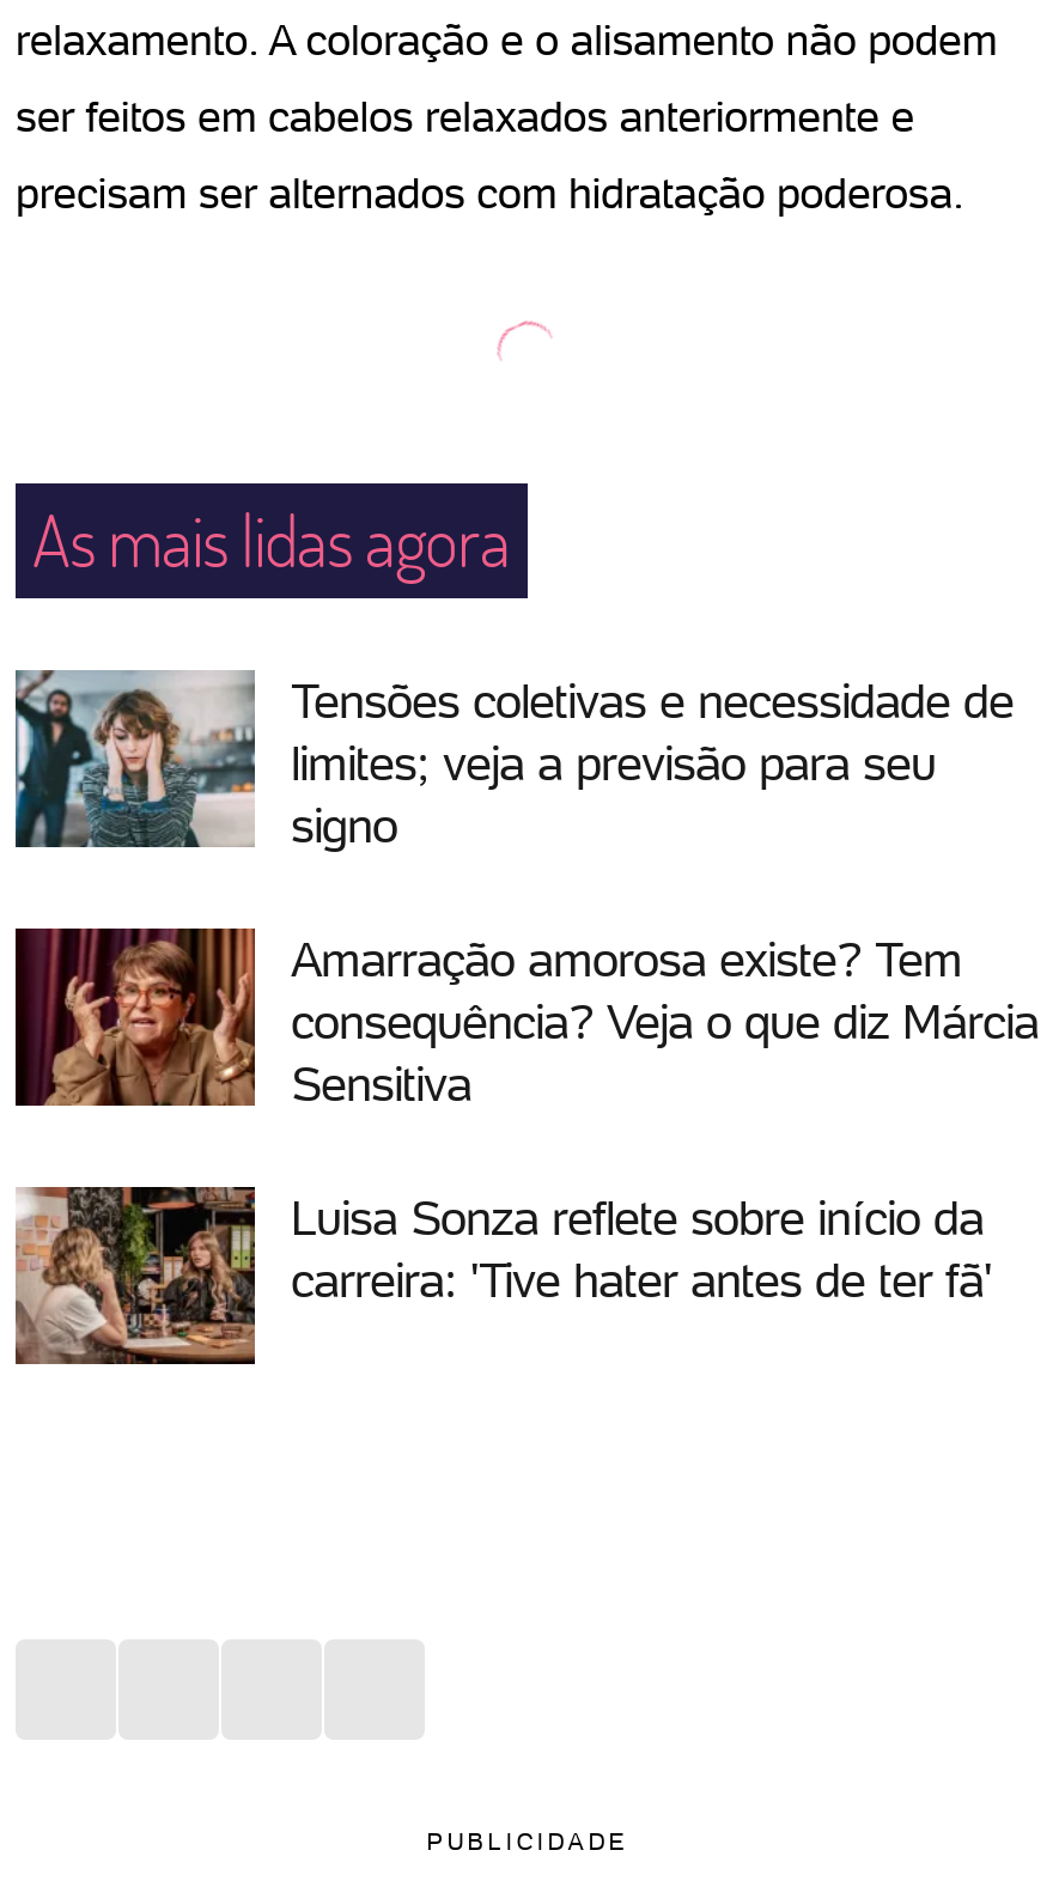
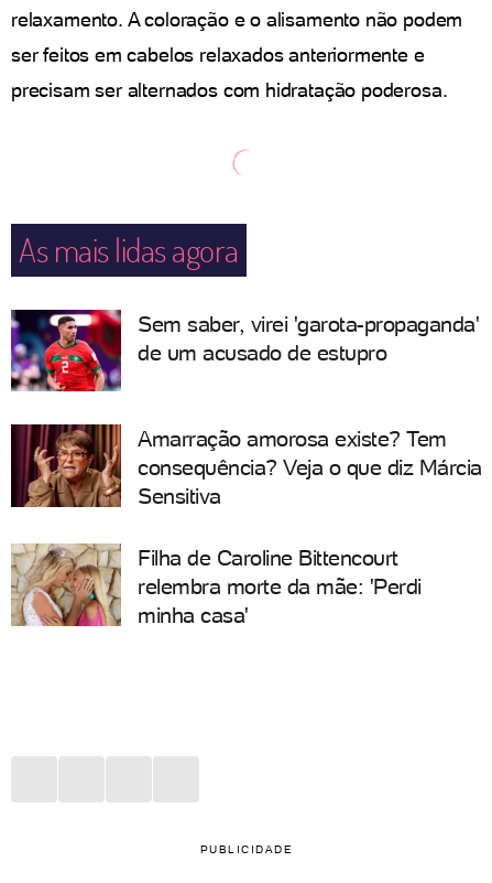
- [image]
- Tensões coletivas e necessidade de
- limites; veja a previsão para seu
- signo
+ [image]
+ Sem saber, virei 'garota-propaganda'
+ de um acusado de estupro

- [image]
- Luisa Sonza reflete sobre início da
- carreira: 'Tive hater antes de ter fã'
+ [image]
+ Filha de Caroline Bittencourt
+ relembra morte da mãe: 'Perdi
+ minha casa'
